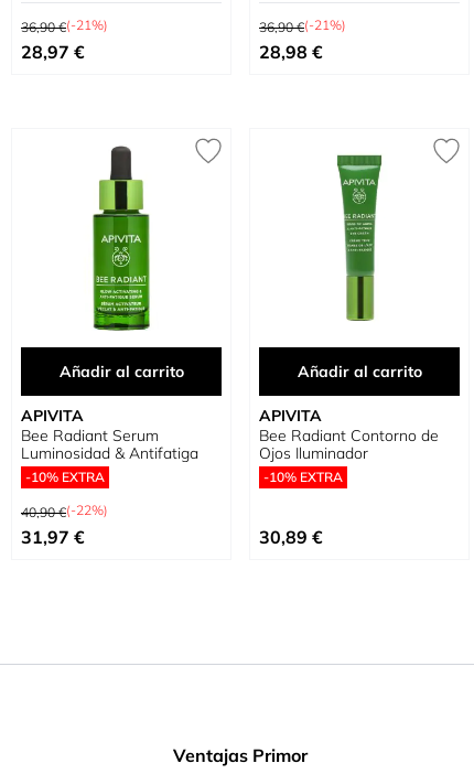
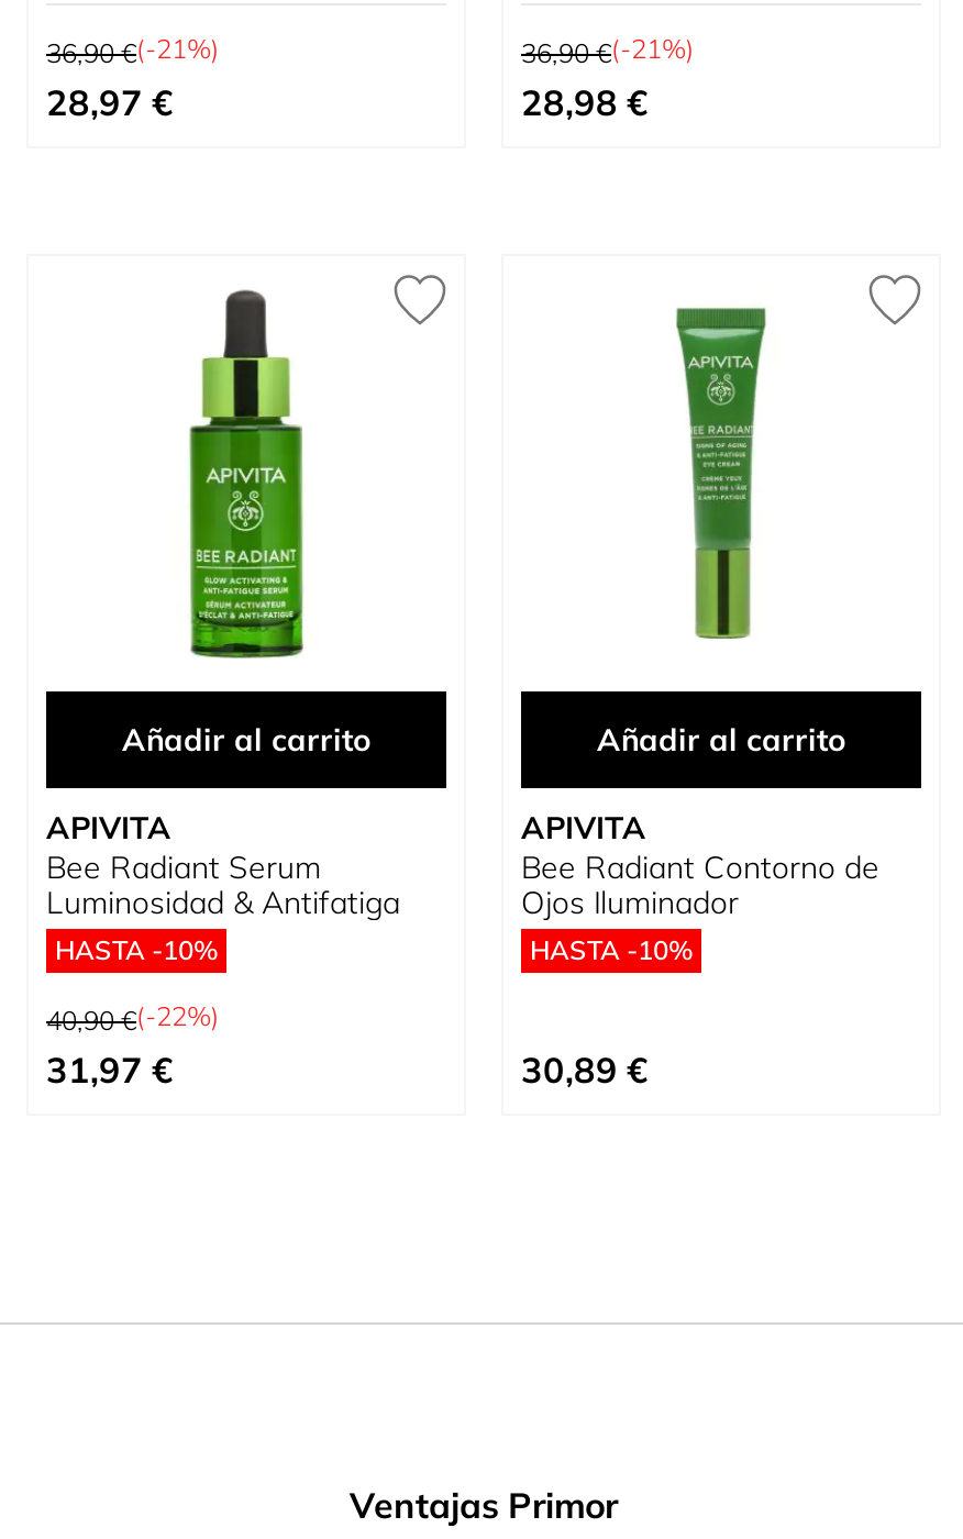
- -10% EXTRA
+ HASTA -10%

- -10% EXTRA
+ HASTA -10%
